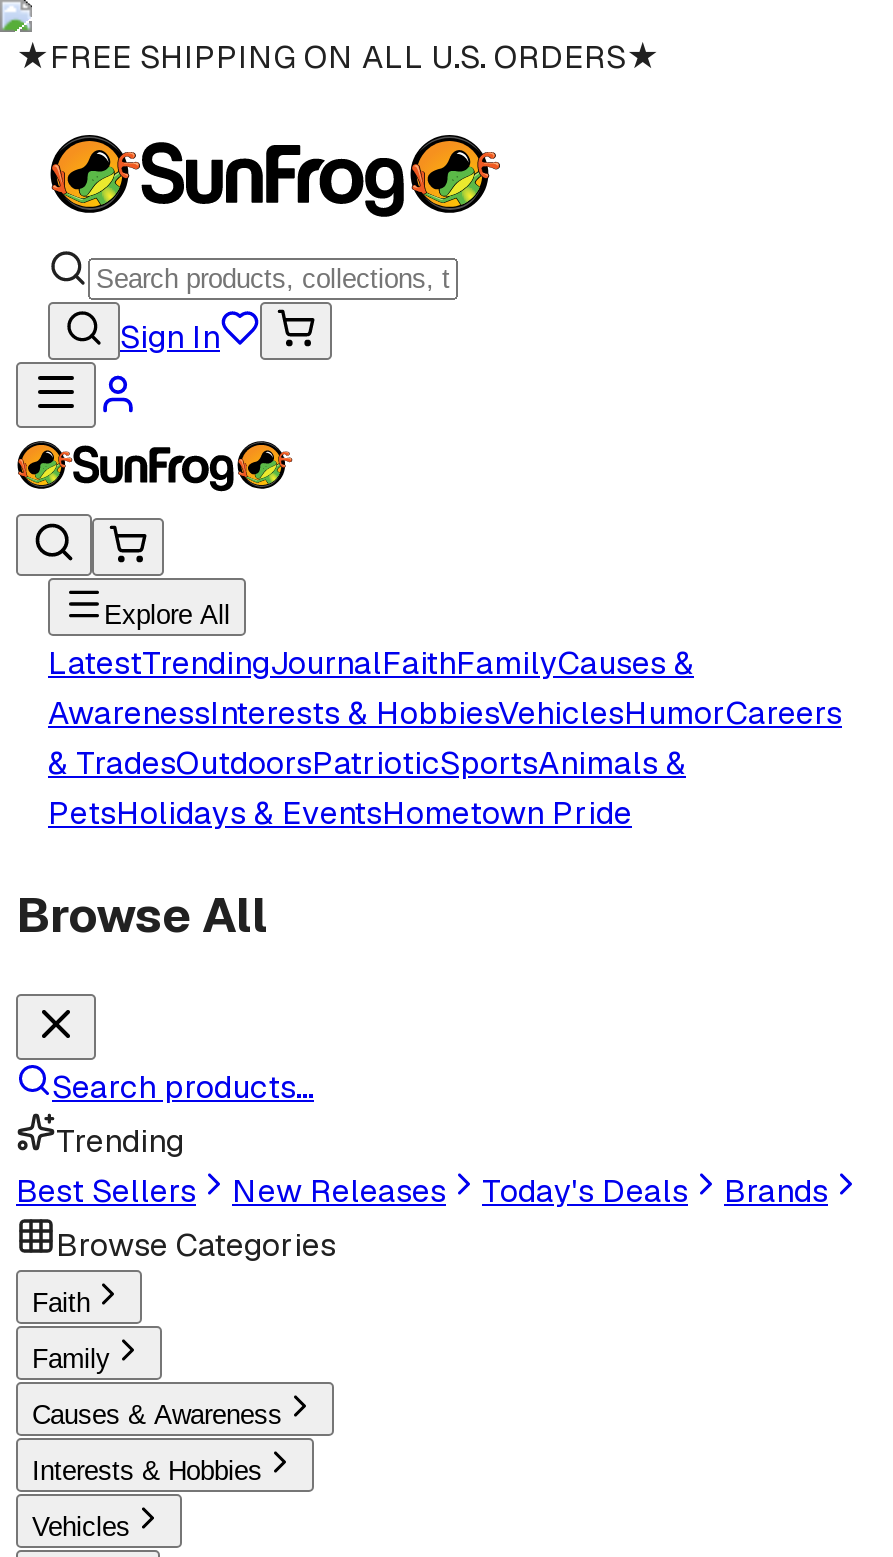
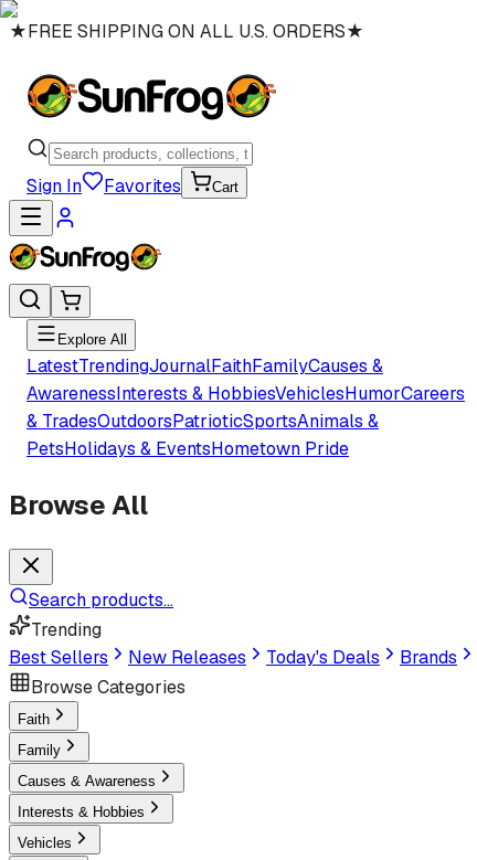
+ Favorites
+ Cart
